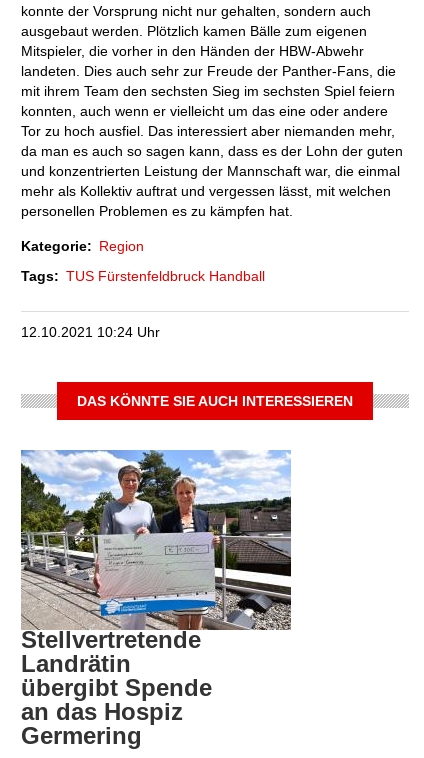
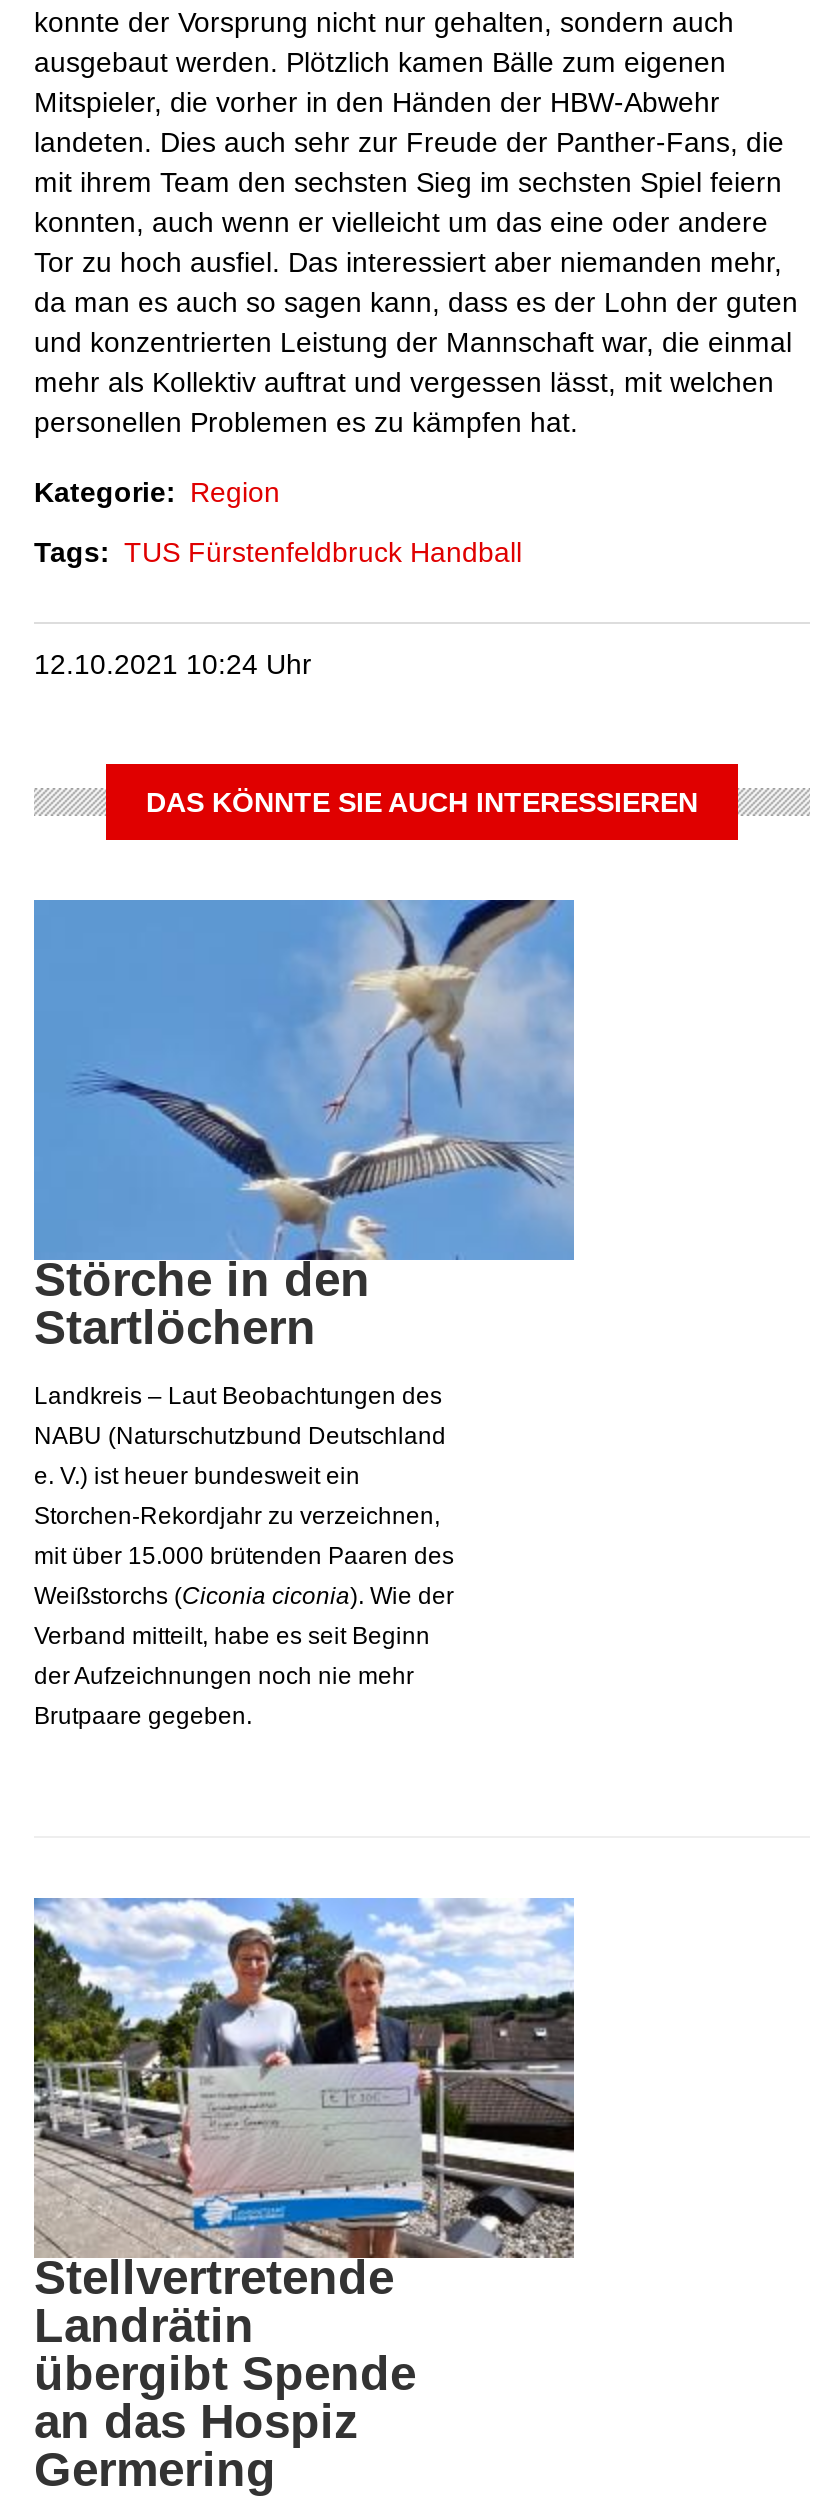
+ [image]
+ Störche in den
+ Startlöchern
+ Landkreis – Laut Beobachtungen des
+ NABU (Naturschutzbund Deutschland
+ e. V.) ist heuer bundesweit ein
+ Storchen-Rekordjahr zu verzeichnen,
+ mit über 15.000 brütenden Paaren des
+ Weißstorchs (Ciconia ciconia). Wie der
+ Verband mitteilt, habe es seit Beginn
+ der Aufzeichnungen noch nie mehr
+ Brutpaare gegeben.
